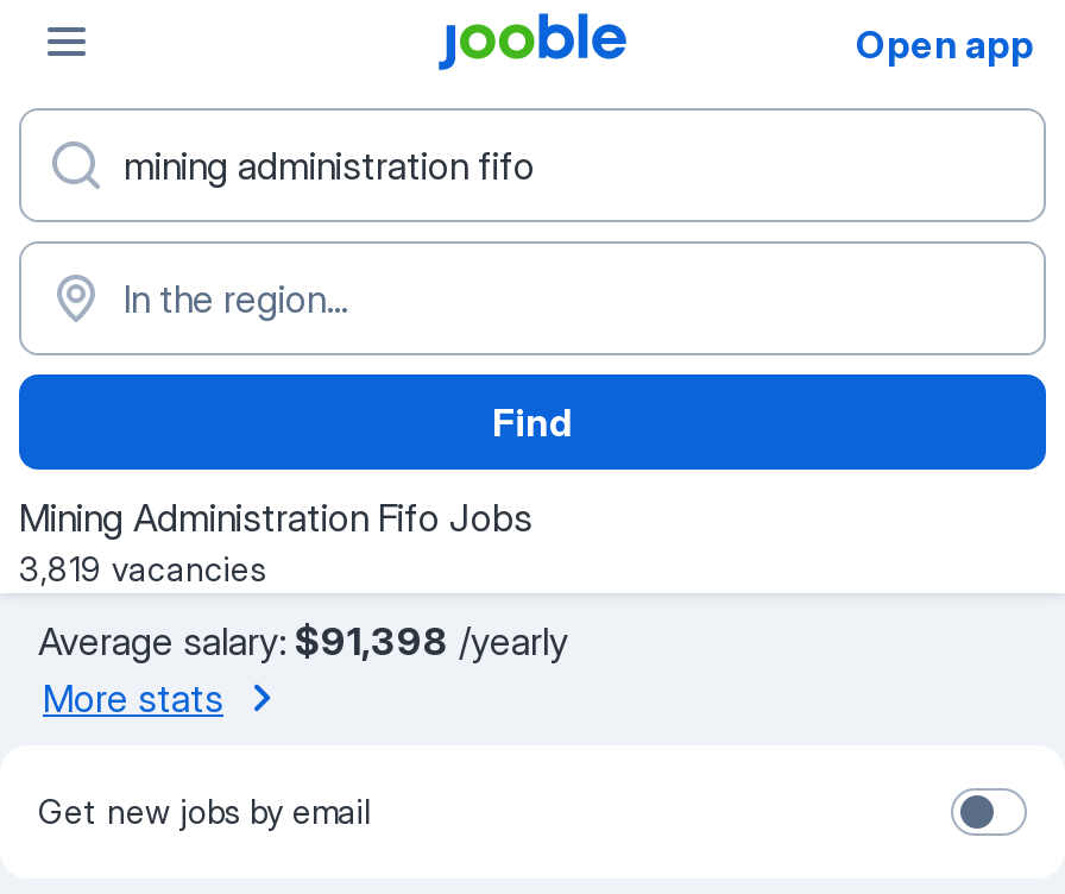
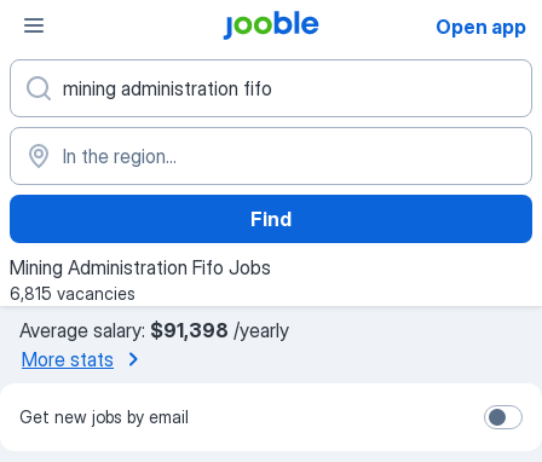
- 3,819 vacancies
+ 6,815 vacancies
